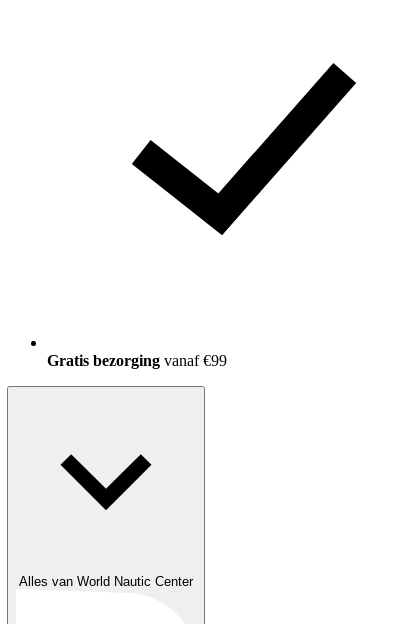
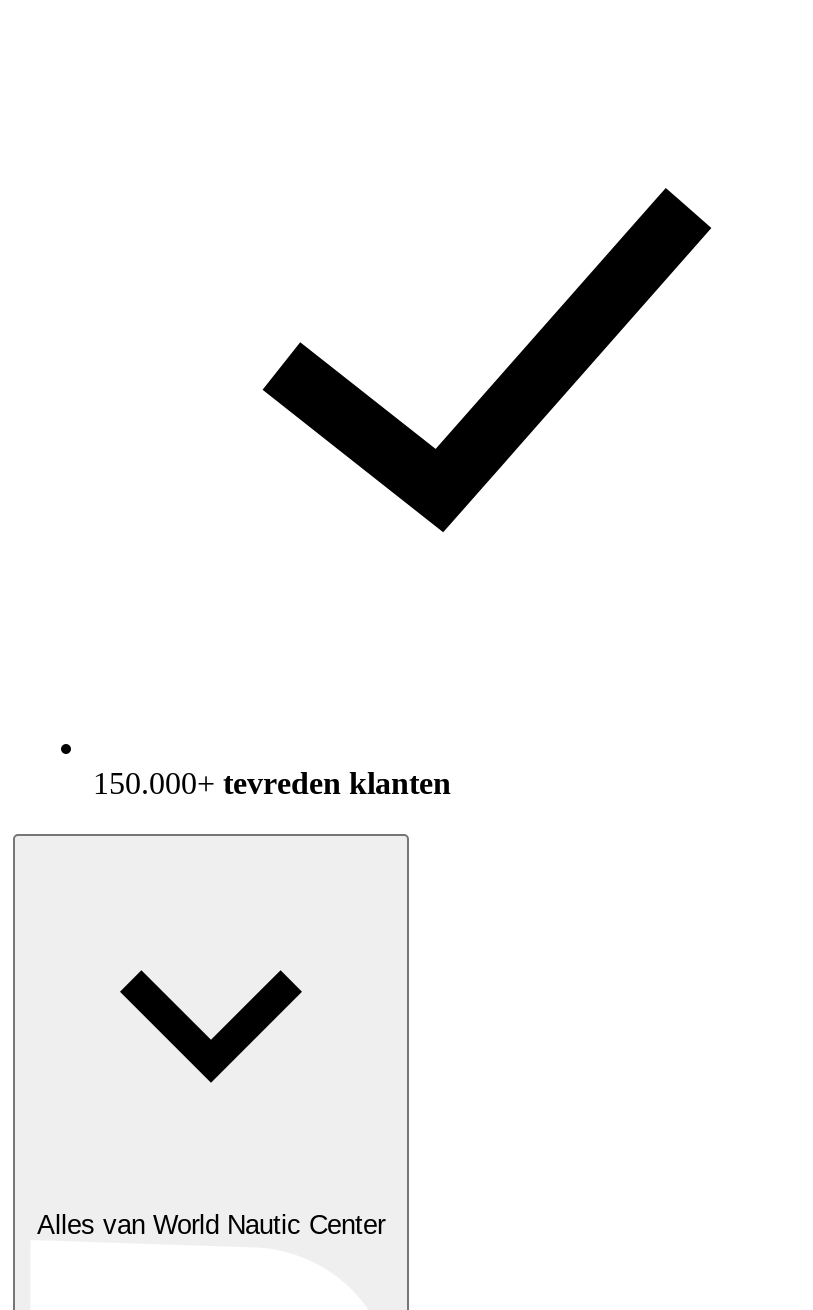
- Gratis bezorging vanaf €99
+ 150.000+ tevreden klanten
